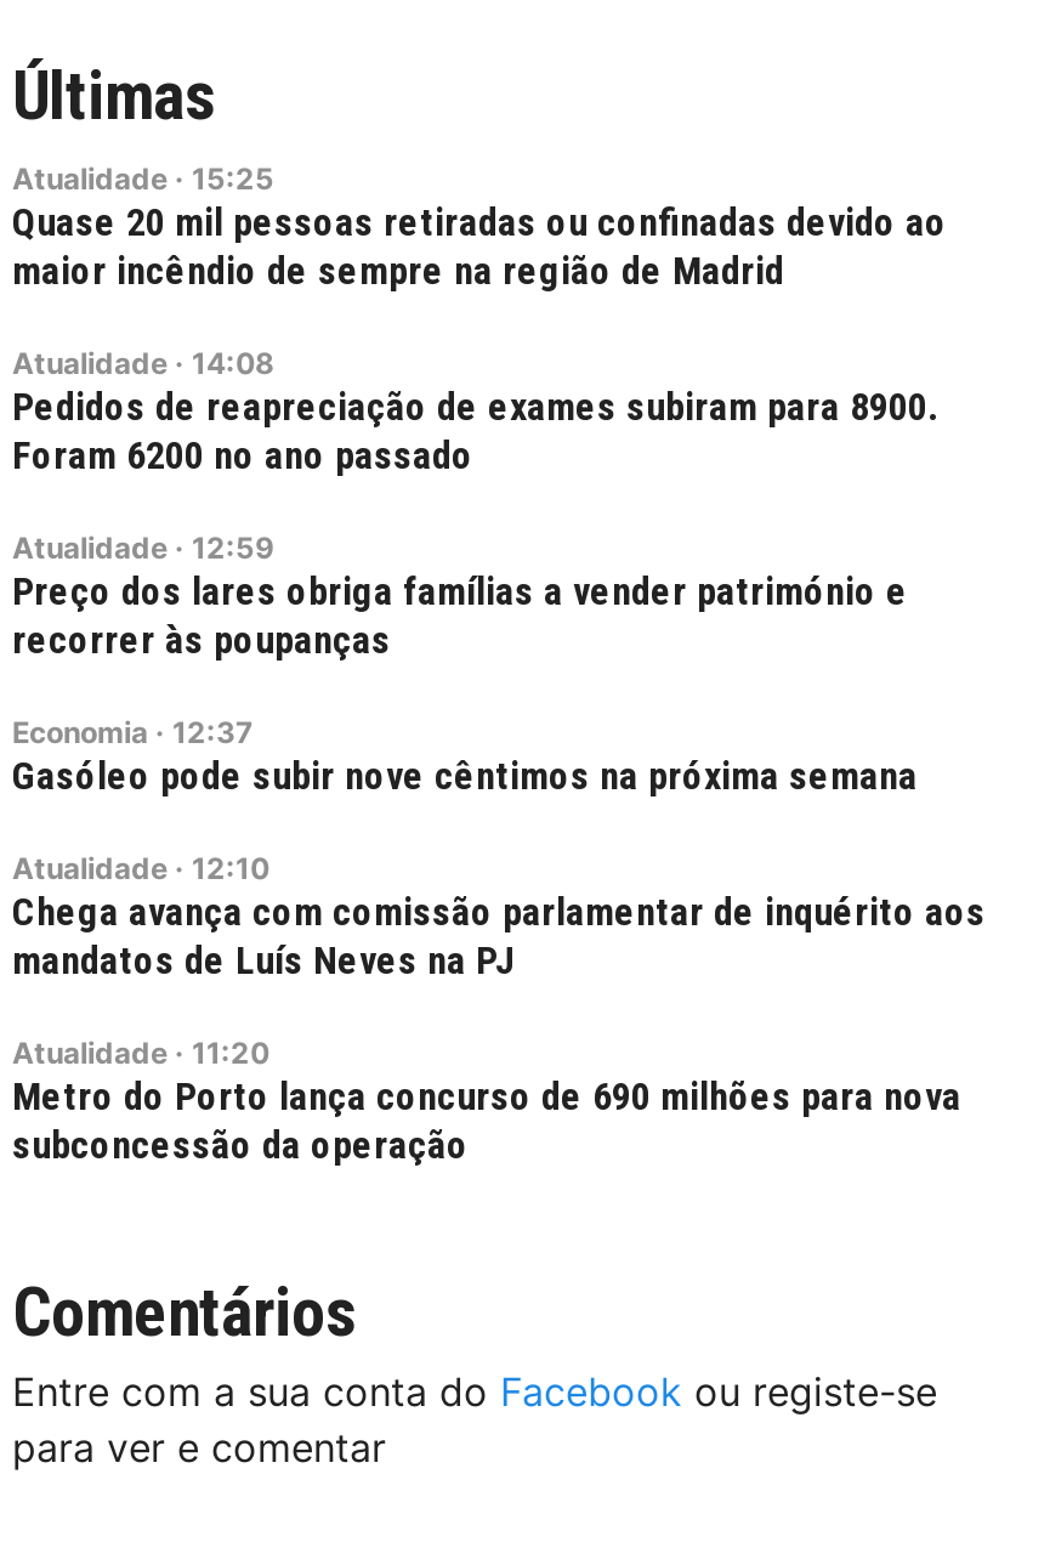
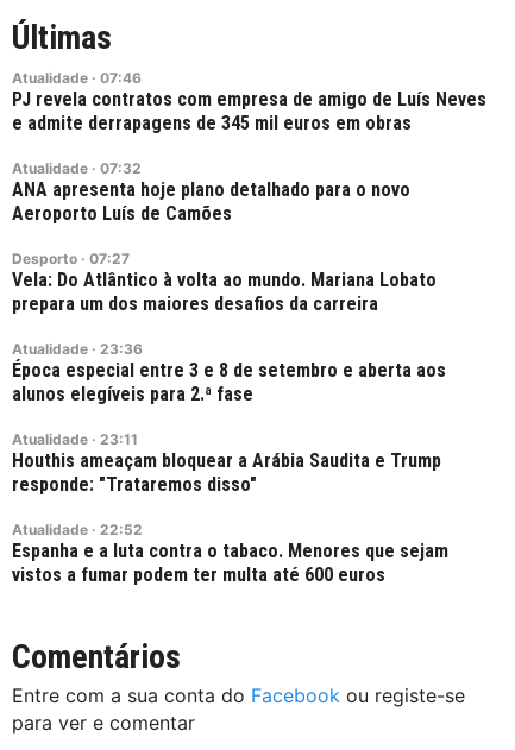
- Atualidade · 15:25
- Quase 20 mil pessoas retiradas ou confinadas devido ao
- maior incêndio de sempre na região de Madrid
+ Atualidade · 07:46
+ PJ revela contratos com empresa de amigo de Luís Neves
+ e admite derrapagens de 345 mil euros em obras

- Atualidade · 14:08
- Pedidos de reapreciação de exames subiram para 8900.
- Foram 6200 no ano passado
+ Atualidade · 07:32
+ ANA apresenta hoje plano detalhado para o novo
+ Aeroporto Luís de Camões

- Atualidade · 12:59
- Preço dos lares obriga famílias a vender património e
- recorrer às poupanças
+ Desporto · 07:27
+ Vela: Do Atlântico à volta ao mundo. Mariana Lobato
+ prepara um dos maiores desafios da carreira

- Economia · 12:37
- Gasóleo pode subir nove cêntimos na próxima semana
+ Atualidade · 23:36
+ Época especial entre 3 e 8 de setembro e aberta aos
+ alunos elegíveis para 2.ª fase

- Atualidade · 12:10
- Chega avança com comissão parlamentar de inquérito aos
- mandatos de Luís Neves na PJ
+ Atualidade · 23:11
+ Houthis ameaçam bloquear a Arábia Saudita e Trump
+ responde: "Trataremos disso"

- Atualidade · 11:20
- Metro do Porto lança concurso de 690 milhões para nova
- subconcessão da operação
+ Atualidade · 22:52
+ Espanha e a luta contra o tabaco. Menores que sejam
+ vistos a fumar podem ter multa até 600 euros
